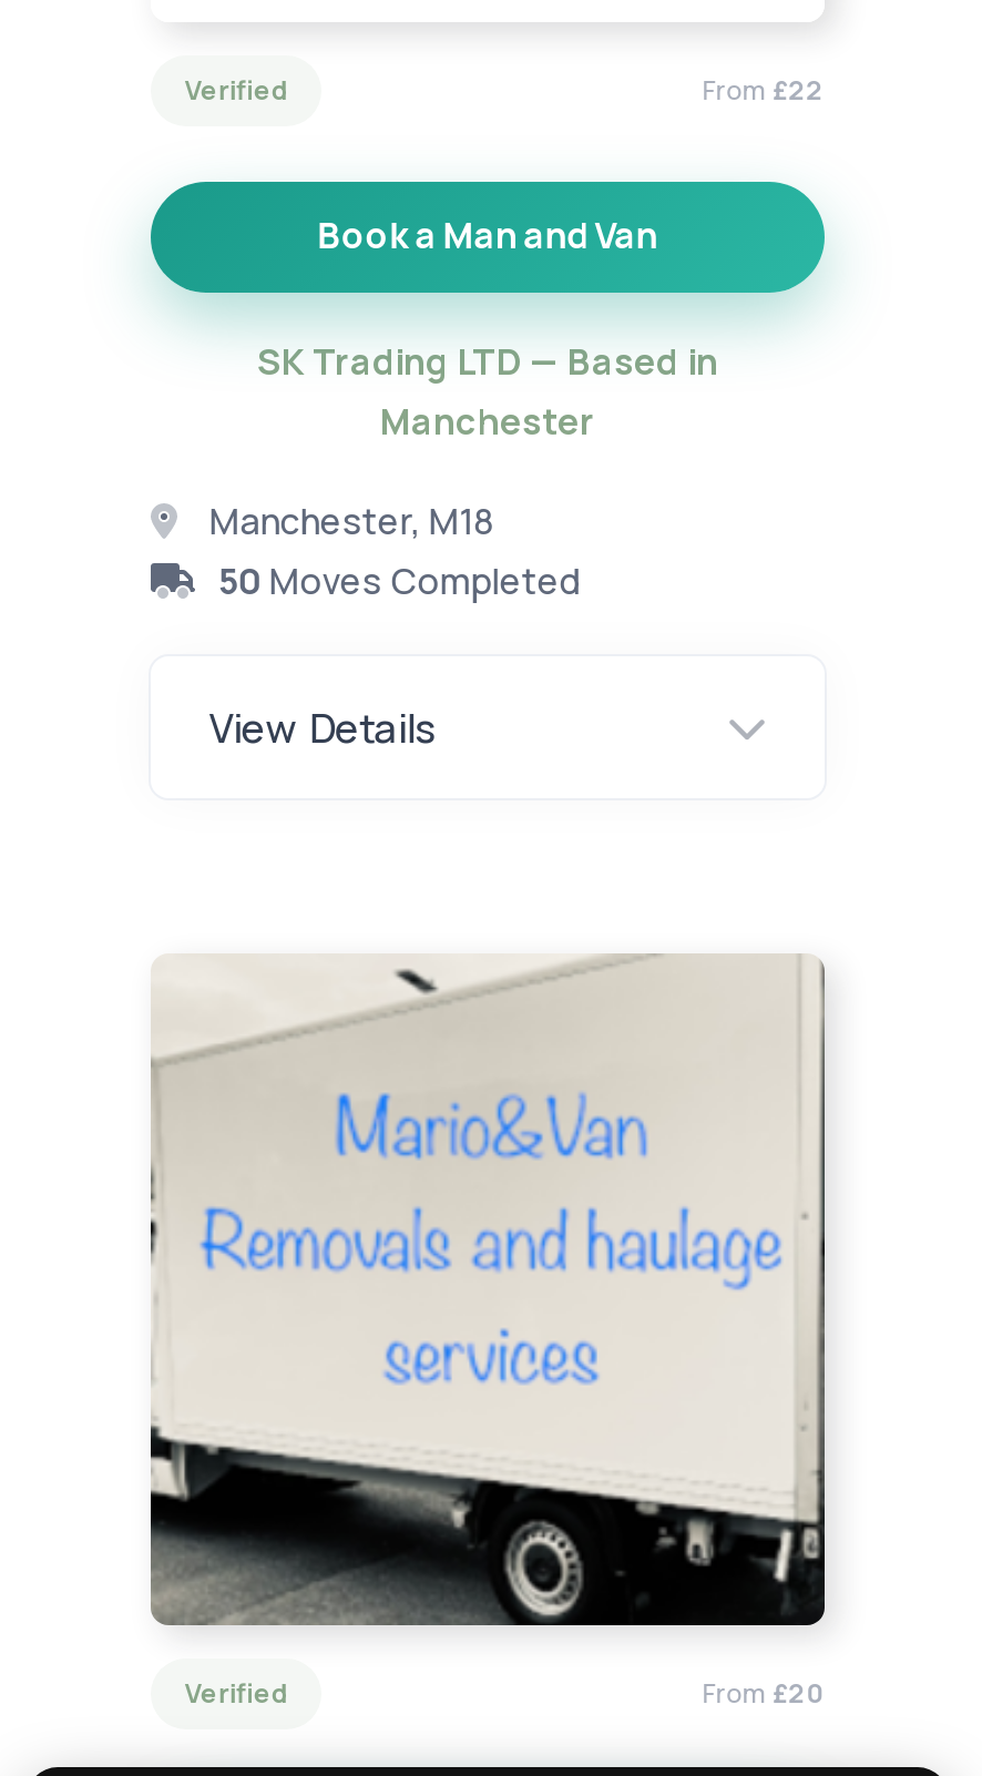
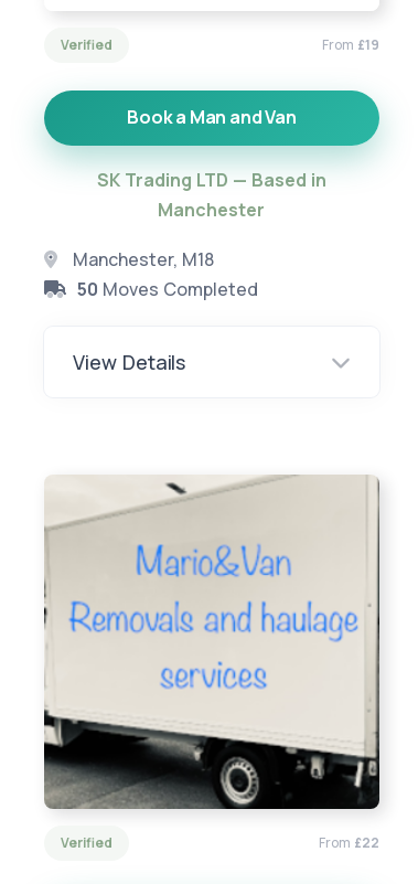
- From £22
+ From £19

- From £20
+ From £22
